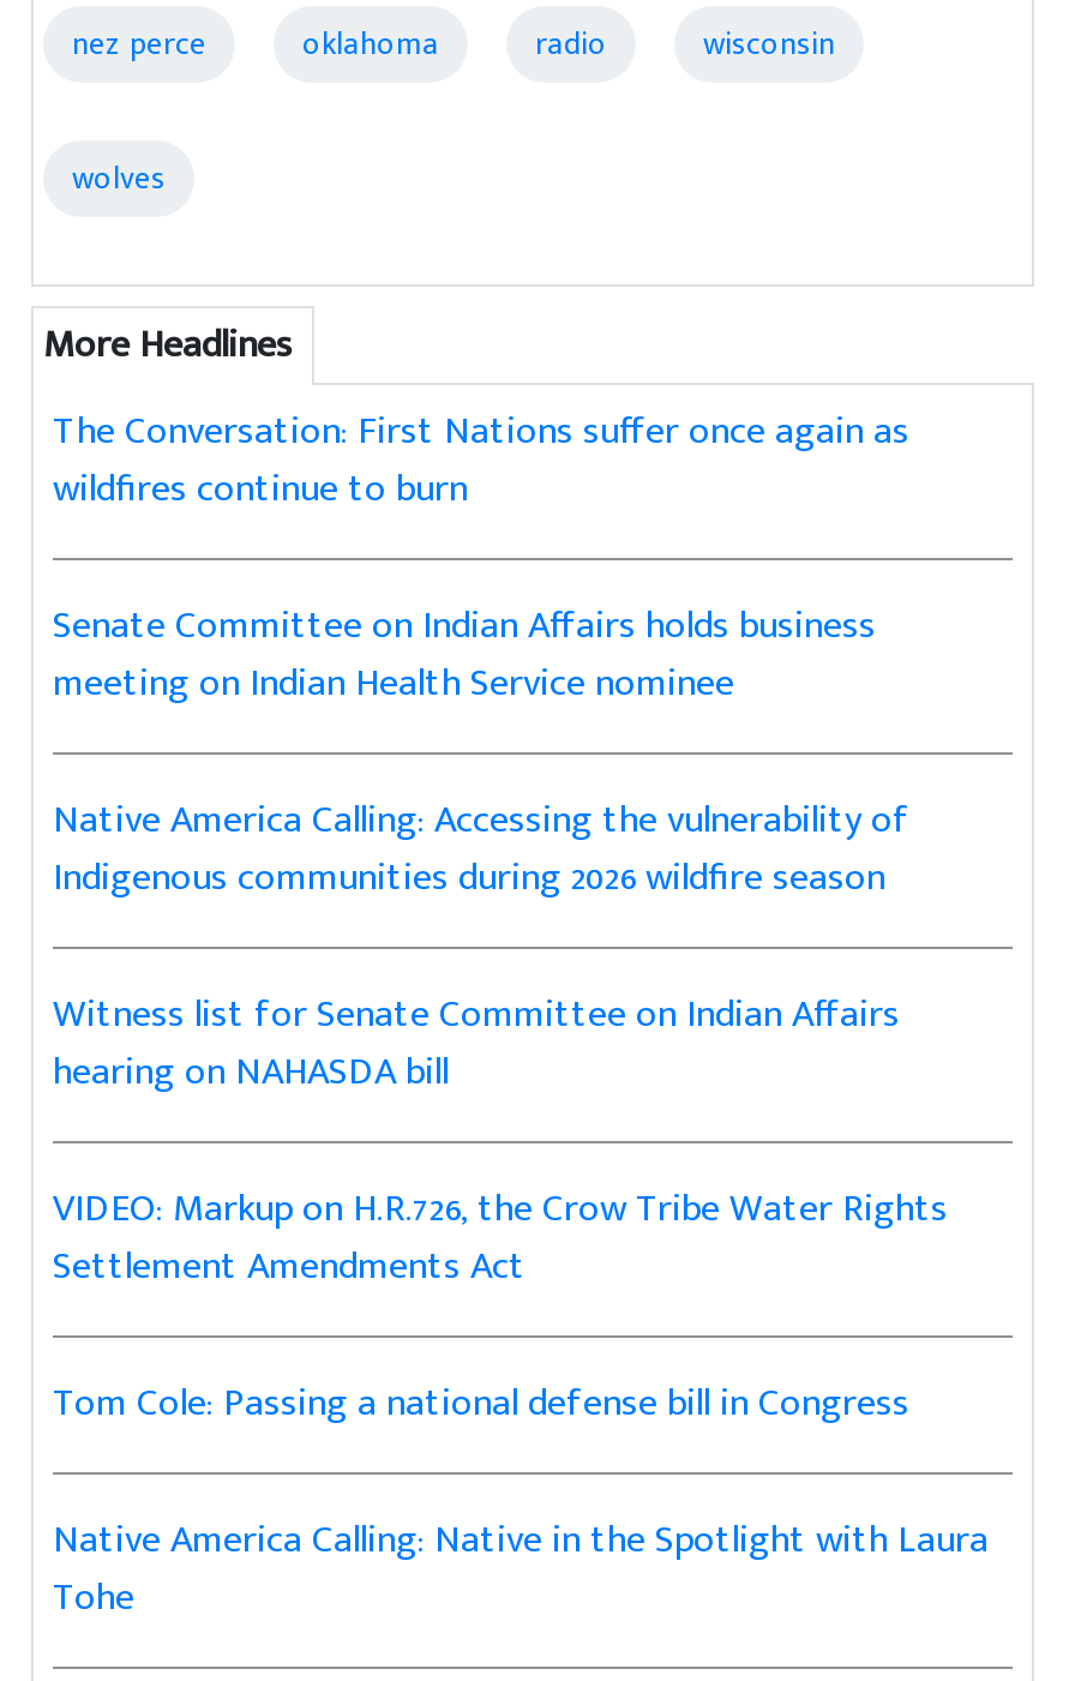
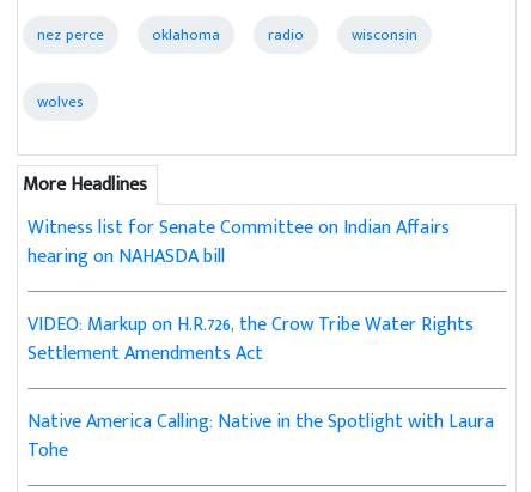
- The Conversation: First Nations suffer once again as
- wildfires continue to burn
- Senate Committee on Indian Affairs holds business
- meeting on Indian Health Service nominee
- Native America Calling: Accessing the vulnerability of
- Indigenous communities during 2026 wildfire season

- Tom Cole: Passing a national defense bill in Congress
